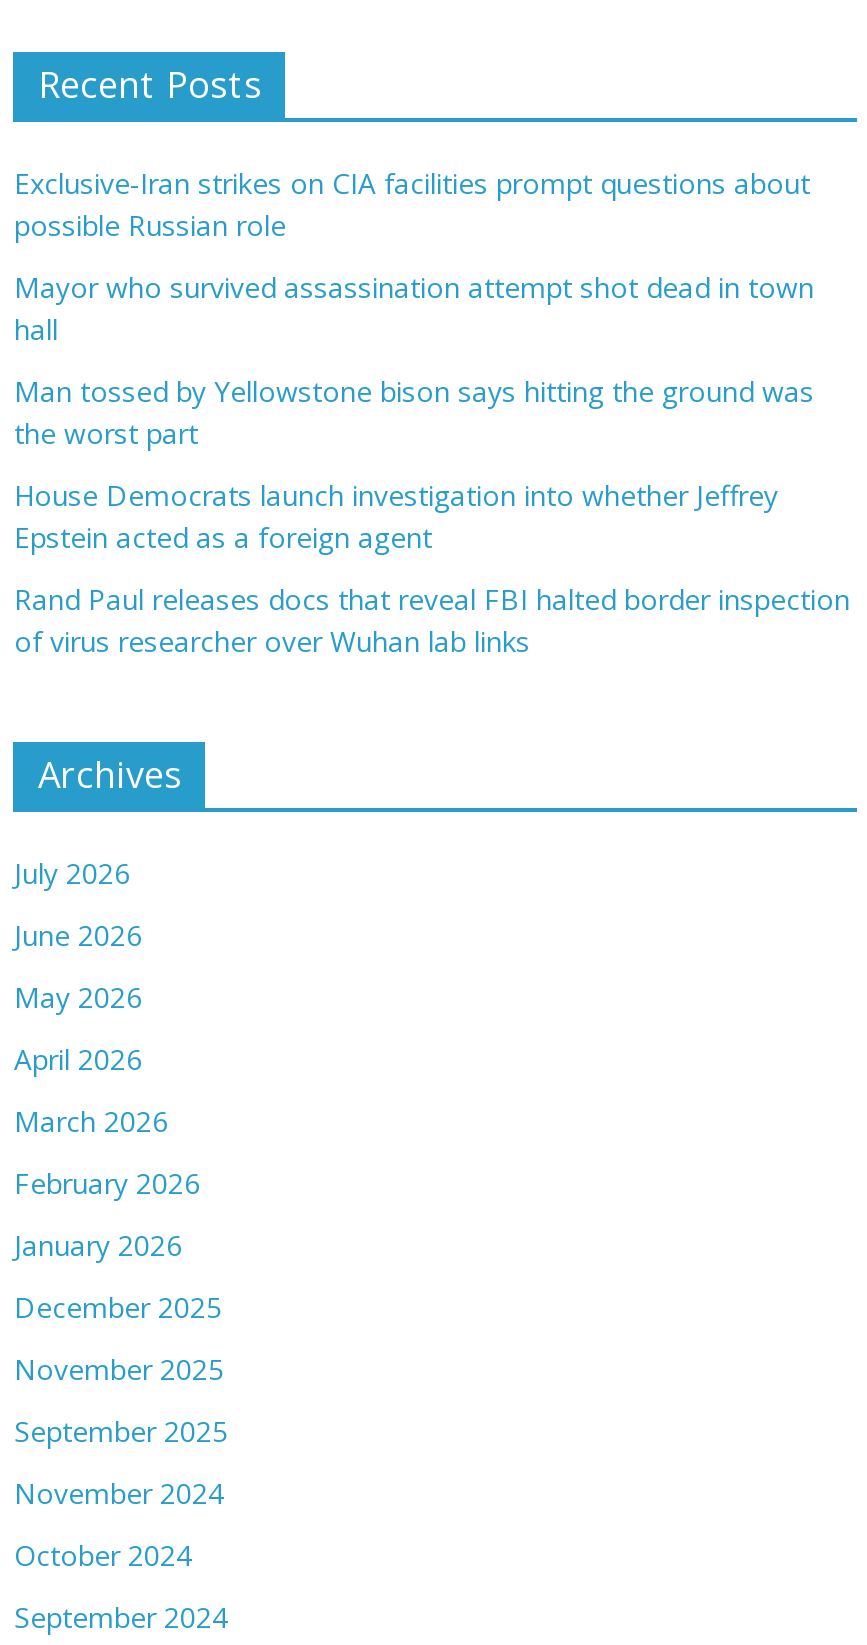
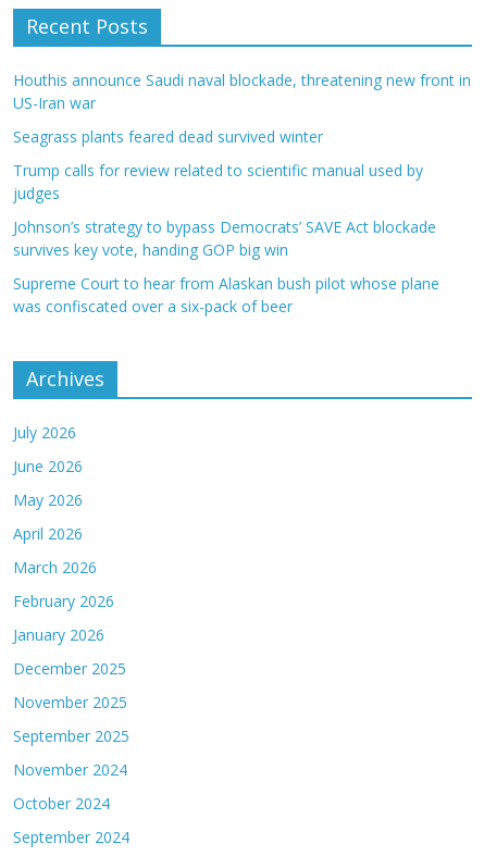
- Exclusive-Iran strikes on CIA facilities prompt questions about
- possible Russian role
+ Houthis announce Saudi naval blockade, threatening new front in
+ US-Iran war

- Mayor who survived assassination attempt shot dead in town
- hall
+ Seagrass plants feared dead survived winter

- Man tossed by Yellowstone bison says hitting the ground was
- the worst part
+ Trump calls for review related to scientific manual used by
+ judges

- House Democrats launch investigation into whether Jeffrey
- Epstein acted as a foreign agent
+ Johnson’s strategy to bypass Democrats’ SAVE Act blockade
+ survives key vote, handing GOP big win

- Rand Paul releases docs that reveal FBI halted border inspection
- of virus researcher over Wuhan lab links
+ Supreme Court to hear from Alaskan bush pilot whose plane
+ was confiscated over a six-pack of beer
